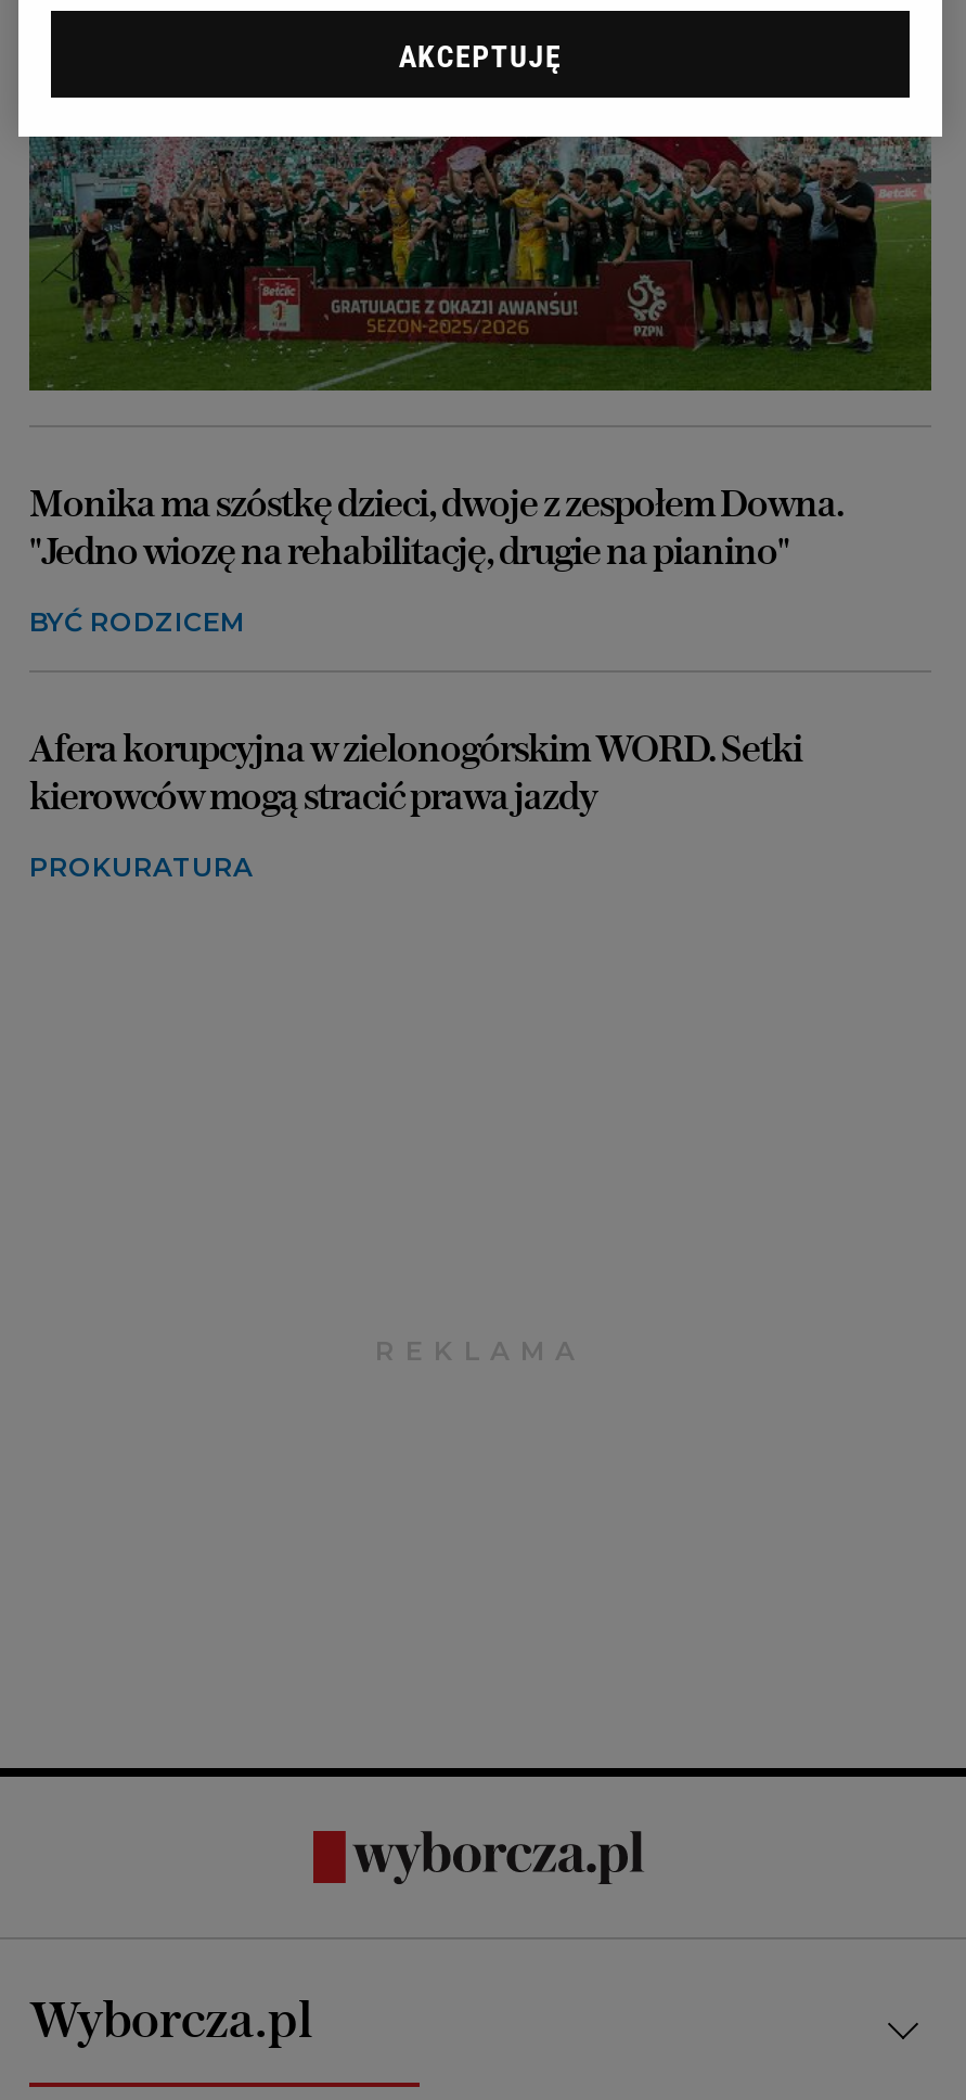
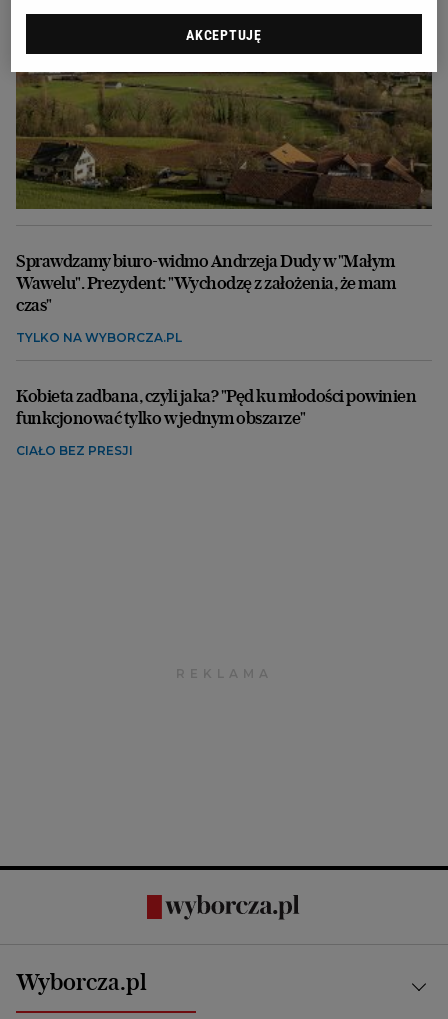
- [image]
+ [image]

- Monika ma szóstkę dzieci, dwoje z zespołem Downa.
- "Jedno wiozę na rehabilitację, drugie na pianino"
+ Sprawdzamy biuro-widmo Andrzeja Dudy w "Małym
+ Wawelu". Prezydent: "Wychodzę z założenia, że mam
+ czas"

- BYĆ RODZICEM
+ TYLKO NA WYBORCZA.PL

- Afera korupcyjna w zielonogórskim WORD. Setki
- kierowców mogą stracić prawa jazdy
+ Kobieta zadbana, czyli jaka? "Pęd ku młodości powinien
+ funkcjonować tylko w jednym obszarze"

- PROKURATURA
+ CIAŁO BEZ PRESJI
